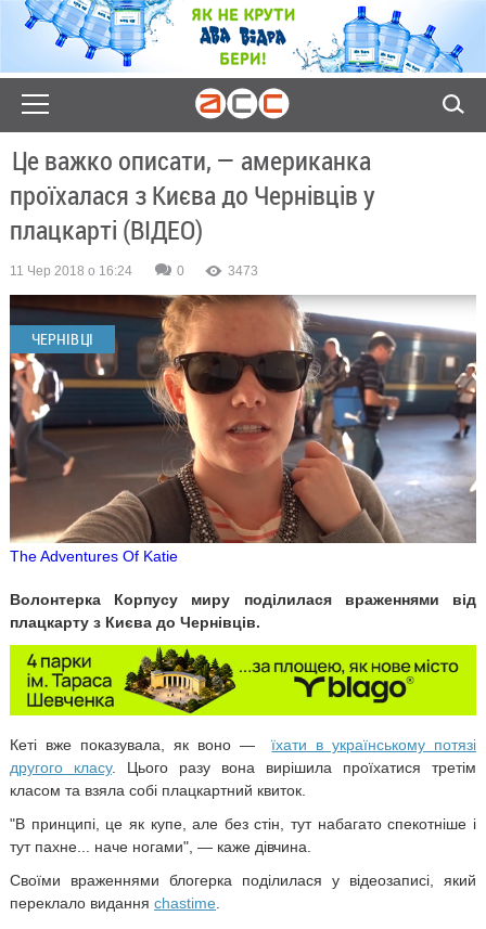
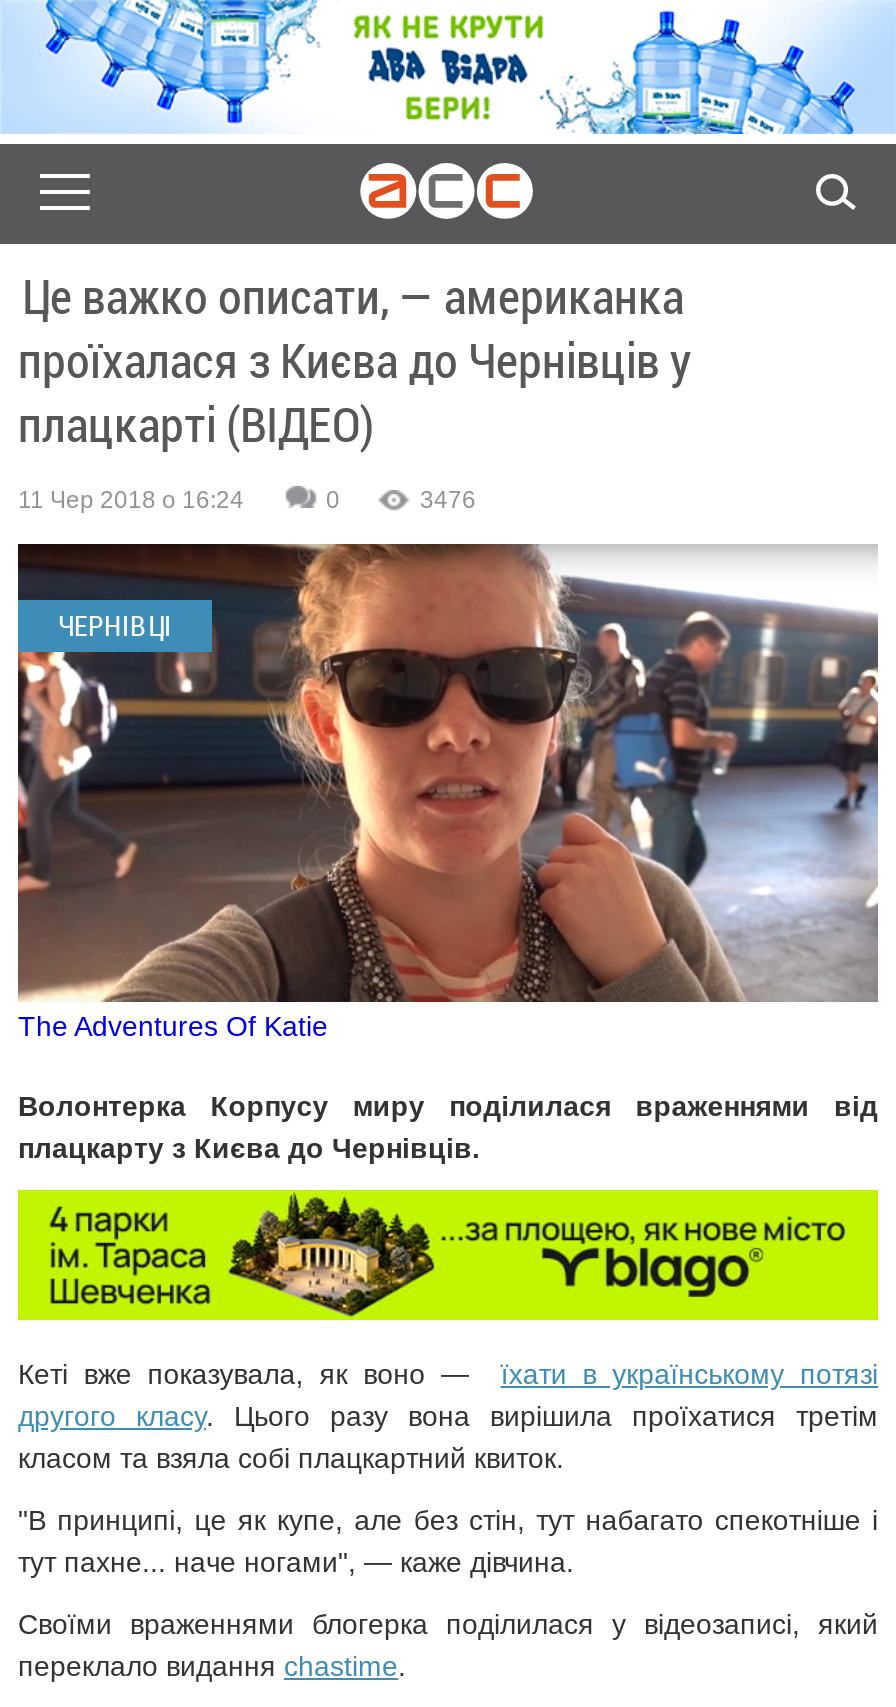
- 3473
+ 3476
